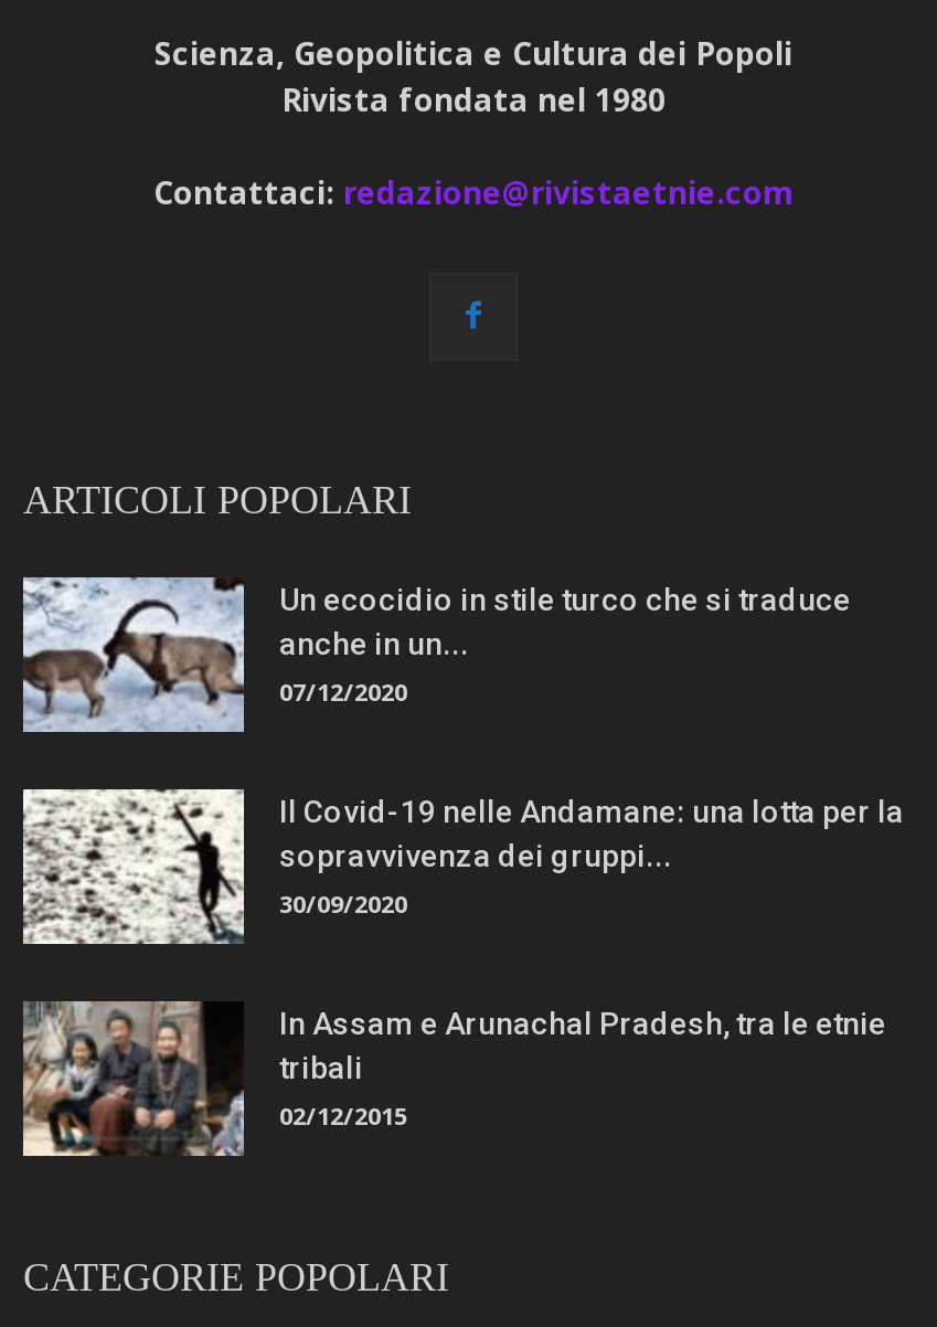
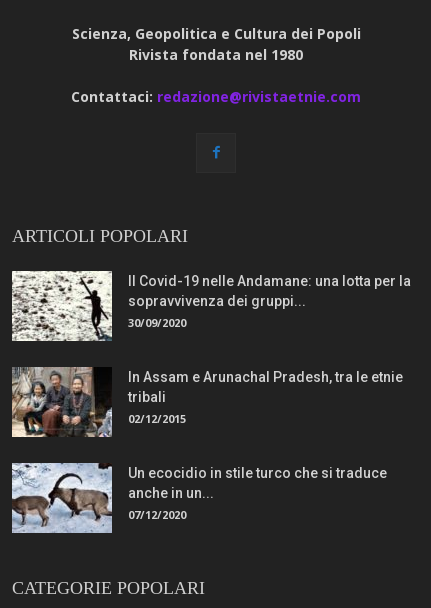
moved down: [image] | Un ecocidio in stile turco che si traduce | anche in un... | 07/12/2020

moved up: [image] | Il Covid-19 nelle Andamane: una lotta per la | sopravvivenza dei gruppi... | 30/09/2020 | In Assam e Arunachal Pradesh, tra le etnie | tribali | 02/12/2015
